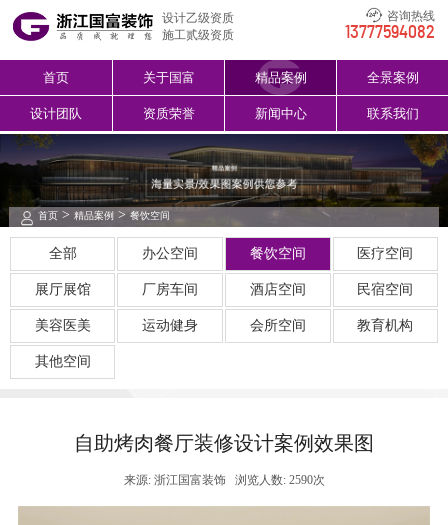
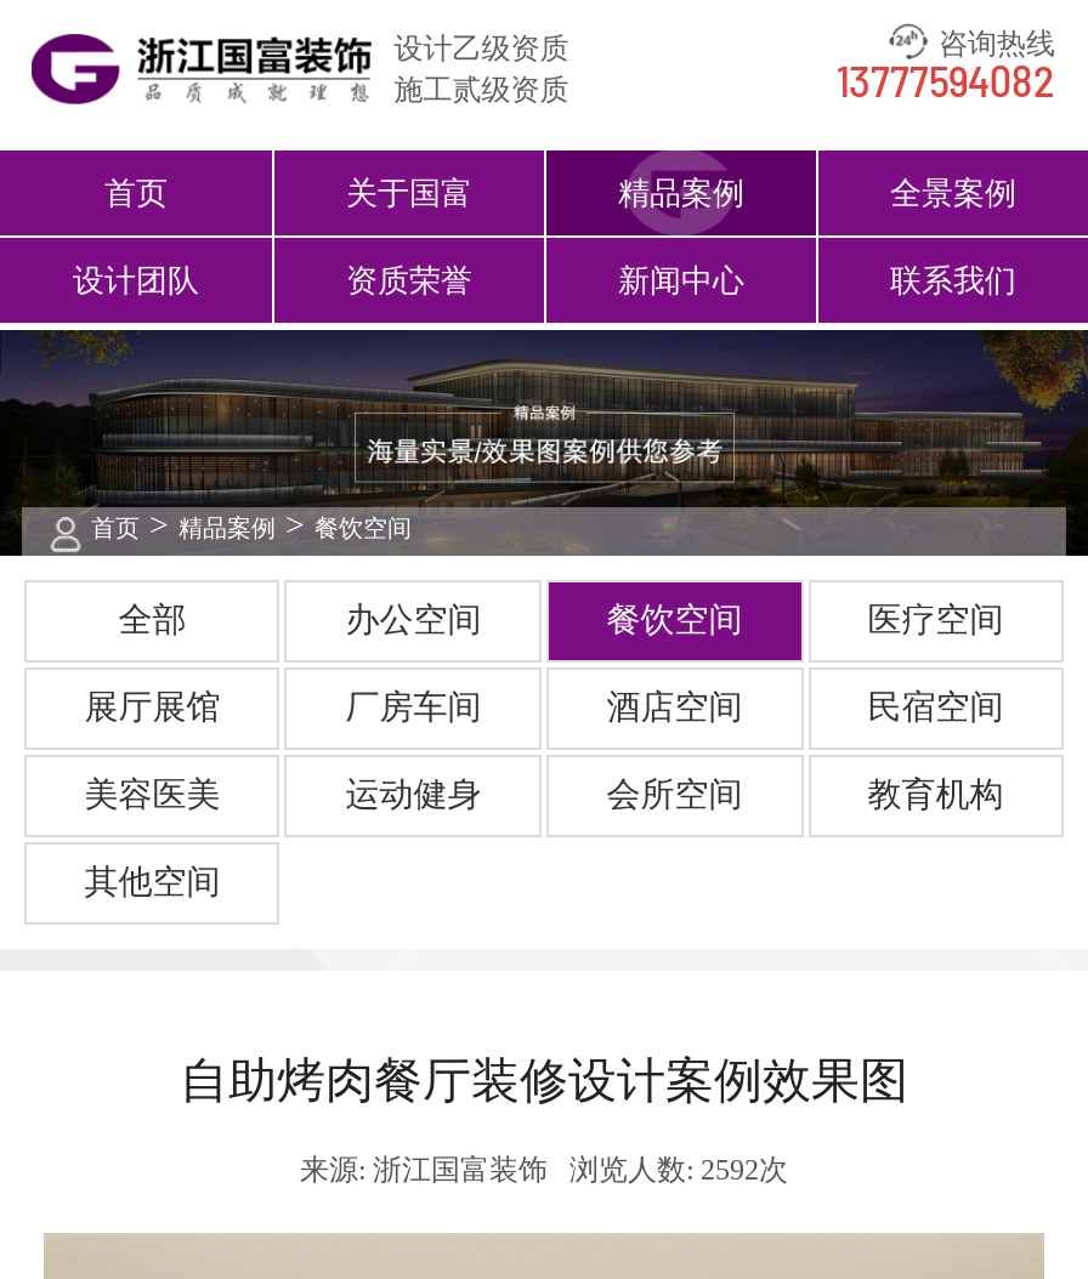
- 来源: 浙江国富装饰 浏览人数: 2590次
+ 来源: 浙江国富装饰 浏览人数: 2592次
